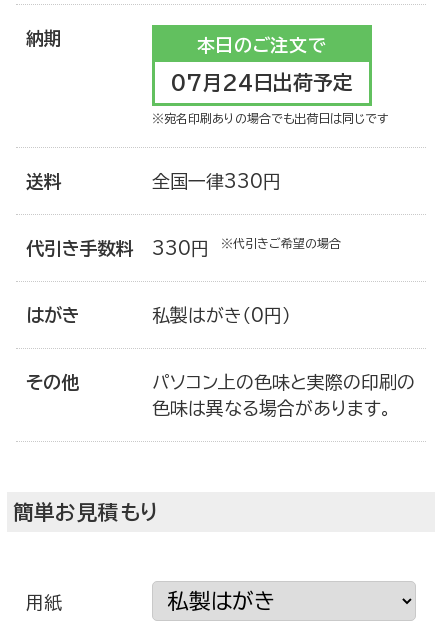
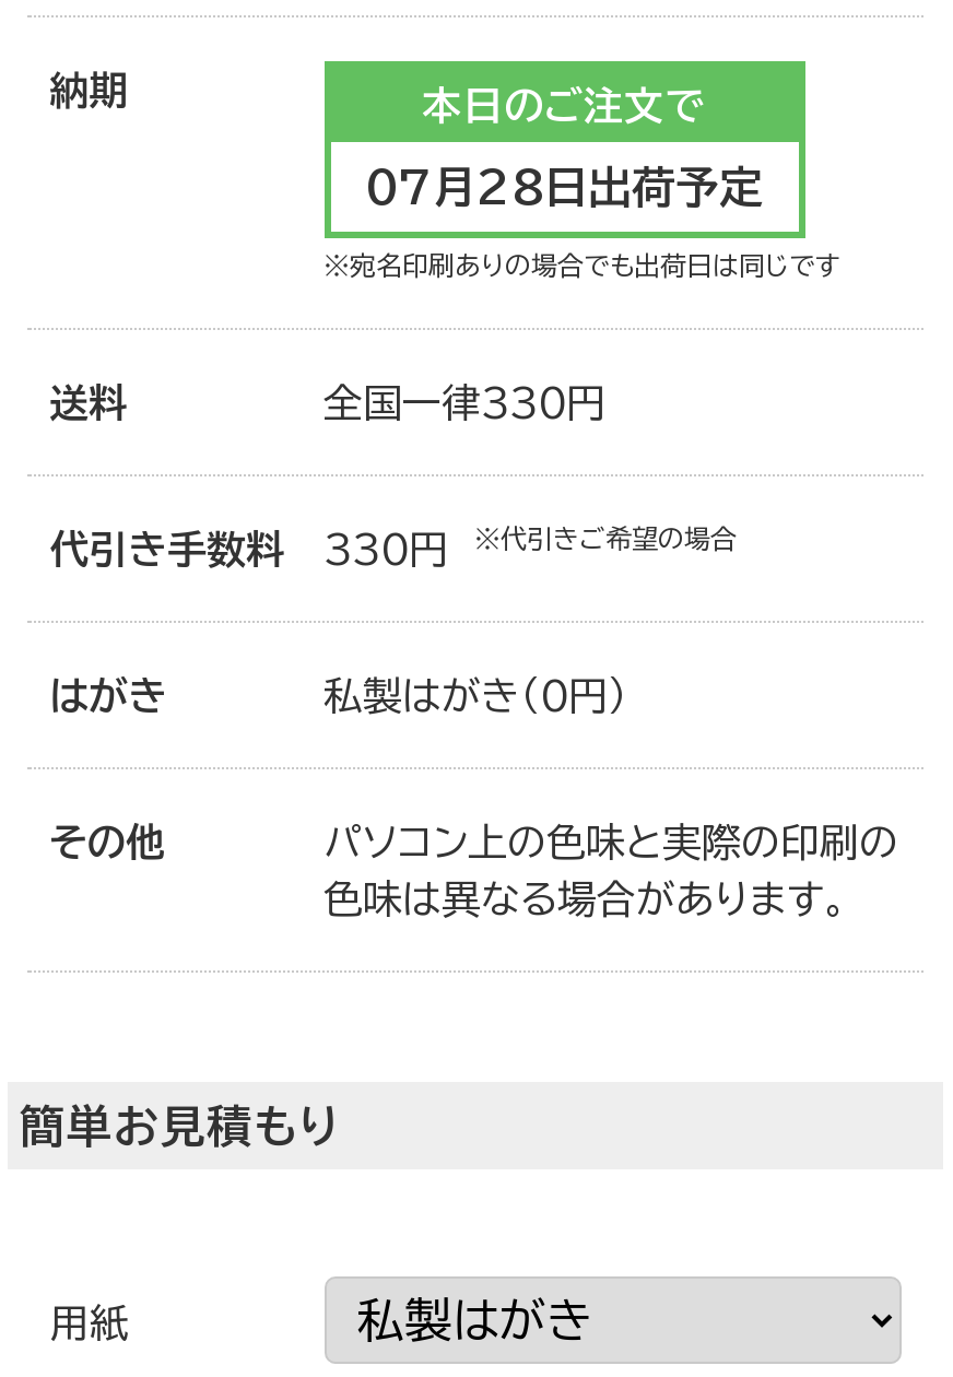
- 07月24日出荷予定
+ 07月28日出荷予定
